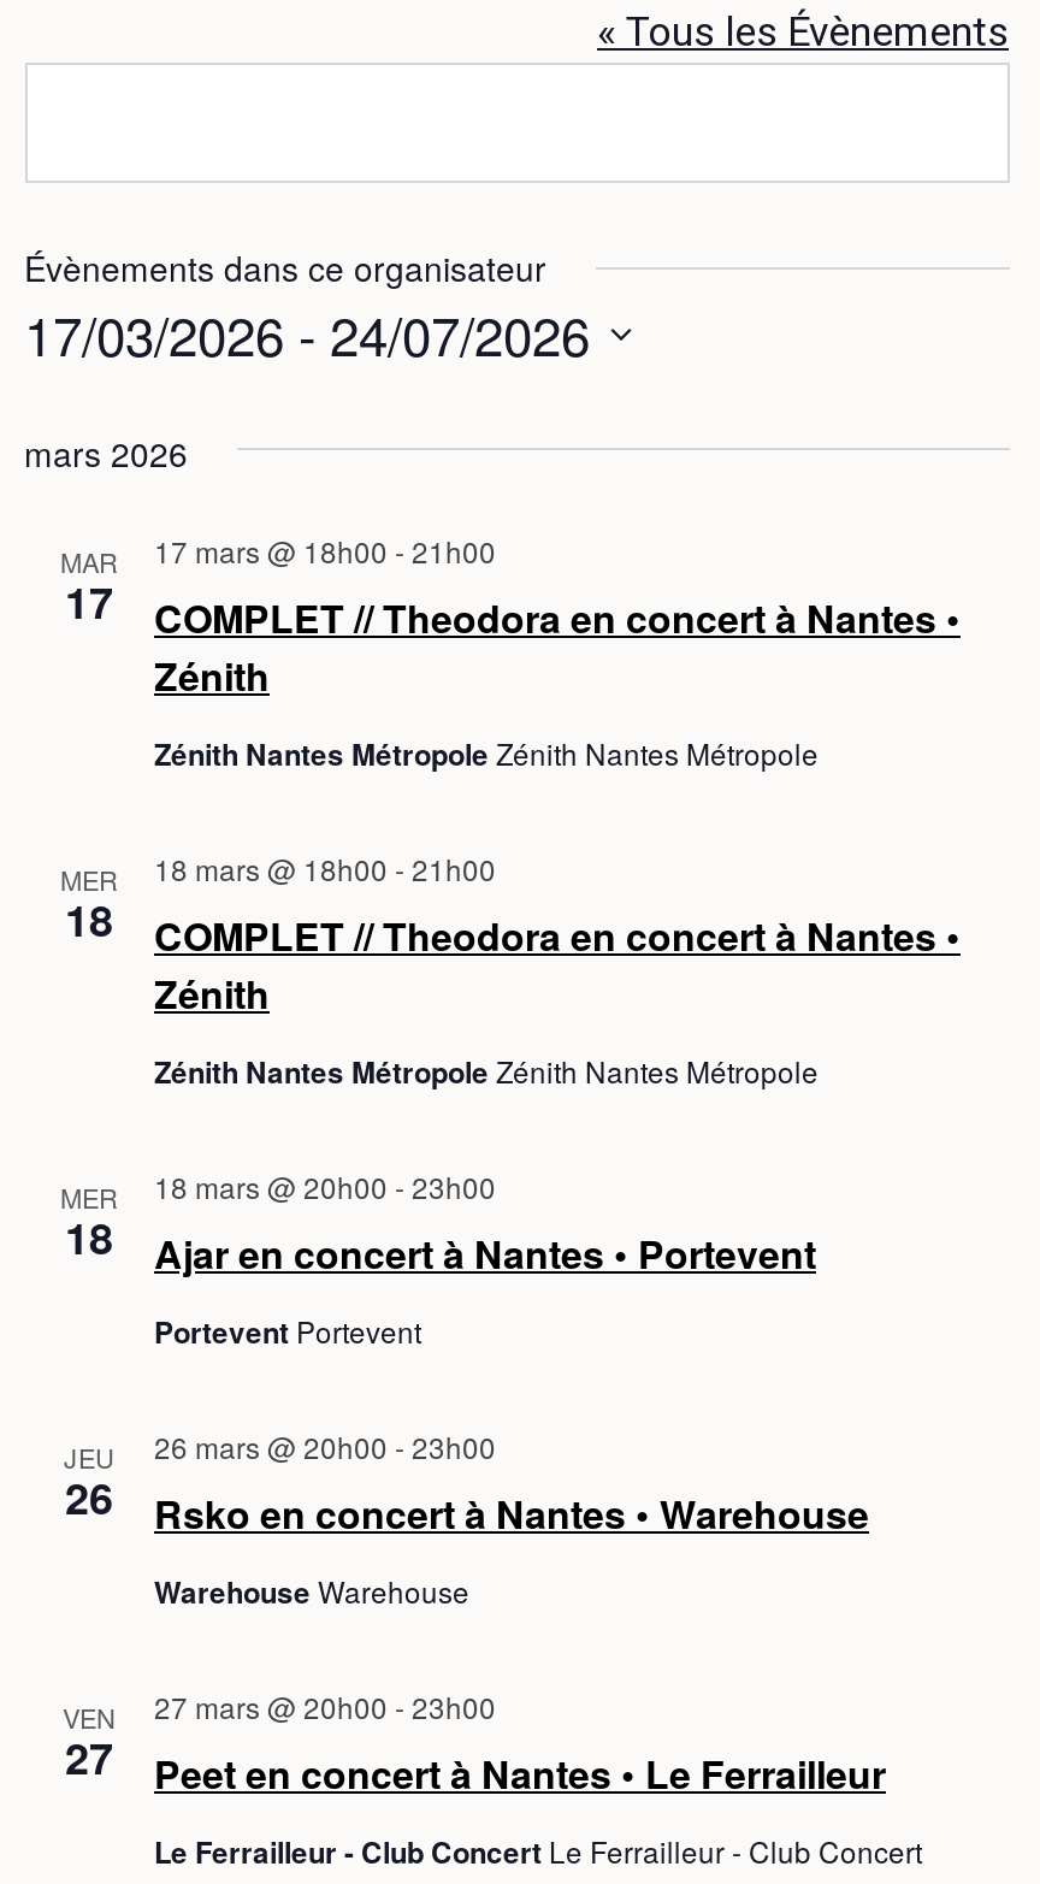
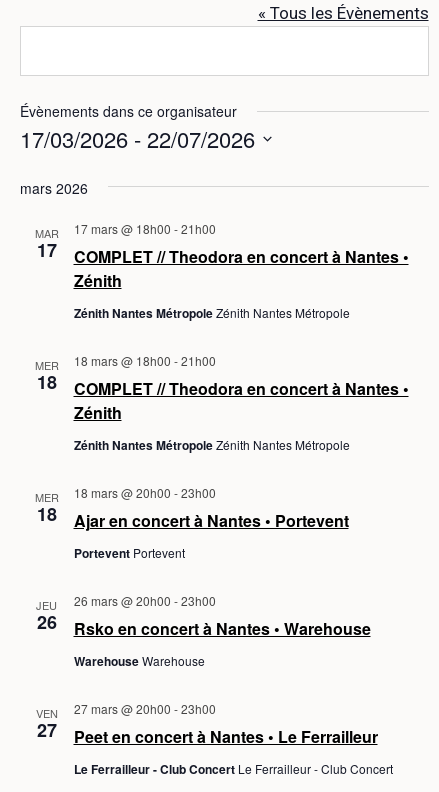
- 17/03/2026 - 24/07/2026
+ 17/03/2026 - 22/07/2026
